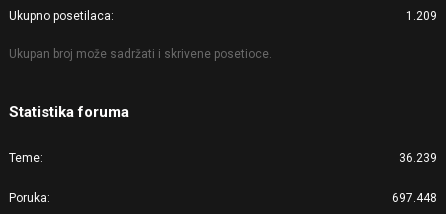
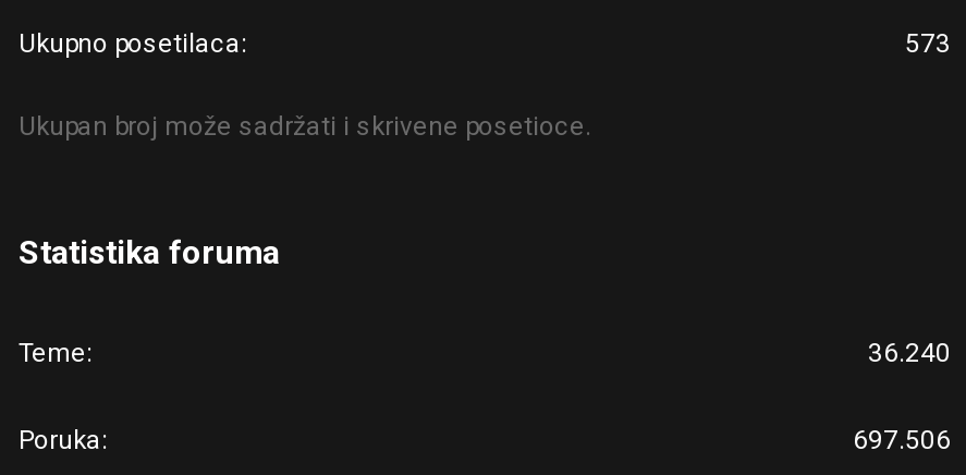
- 1.209
+ 573

- 36.239
+ 36.240

- 697.448
+ 697.506
